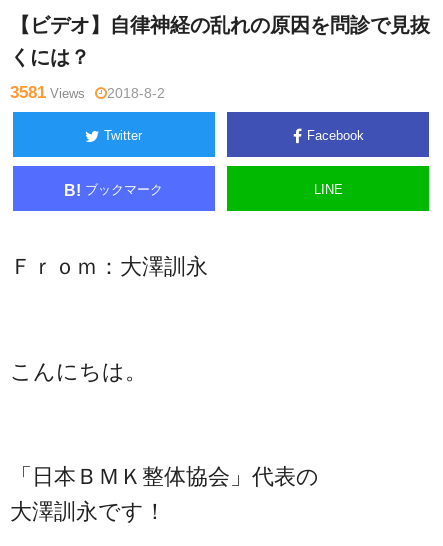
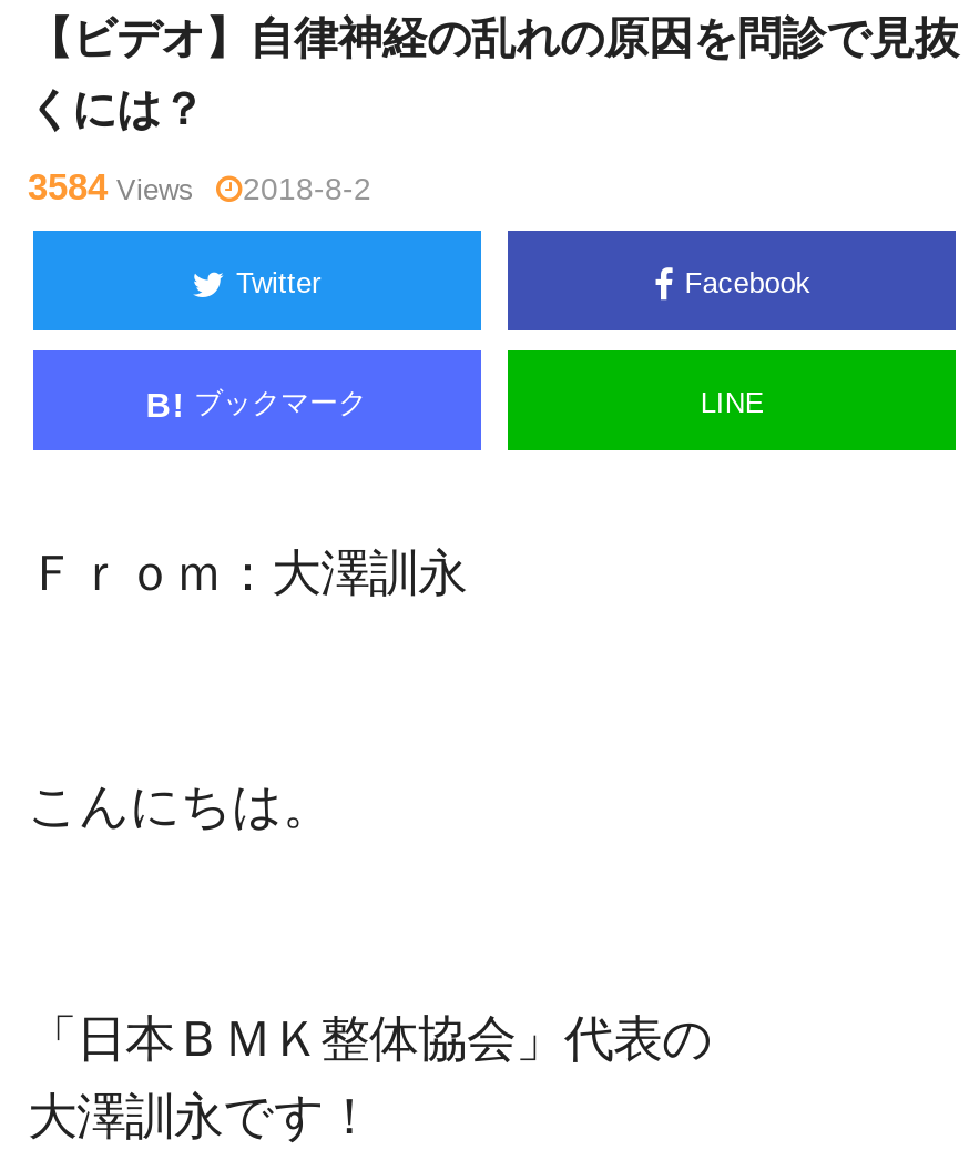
- 3581 Views 2018-8-2
+ 3584 Views 2018-8-2
